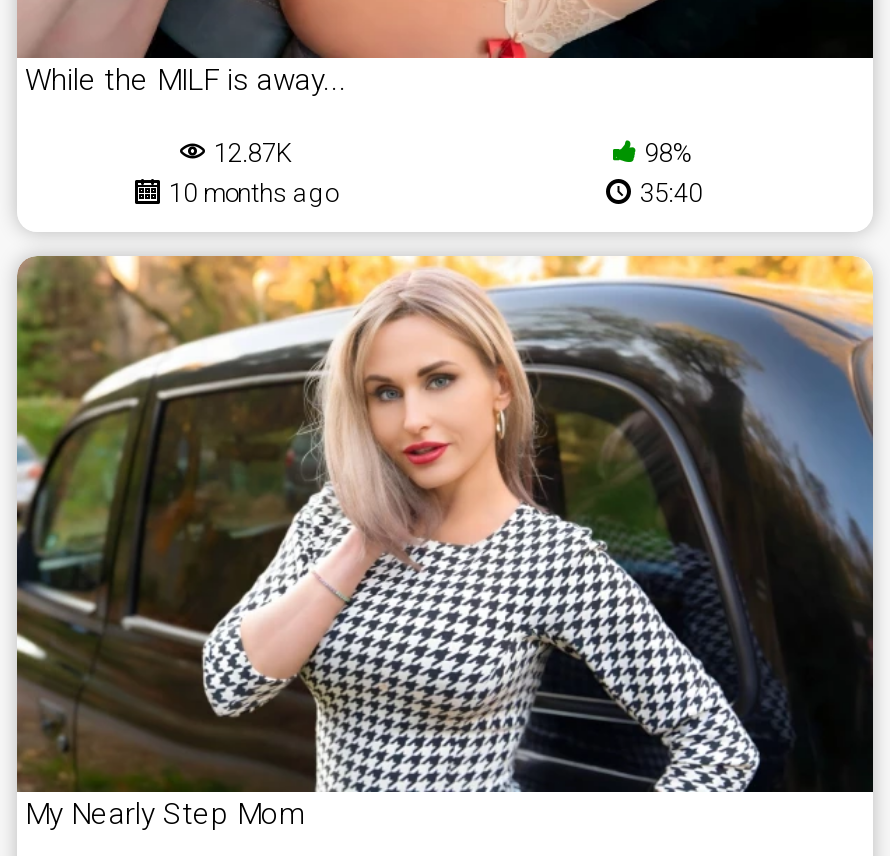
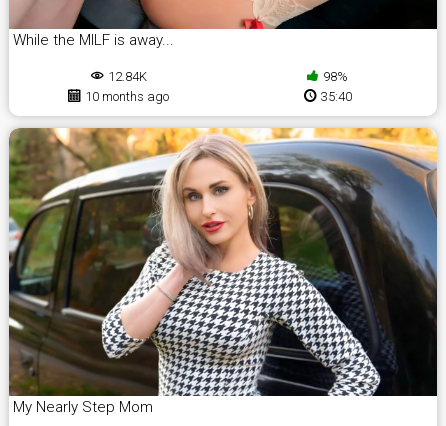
- 12.87K
+ 12.84K
